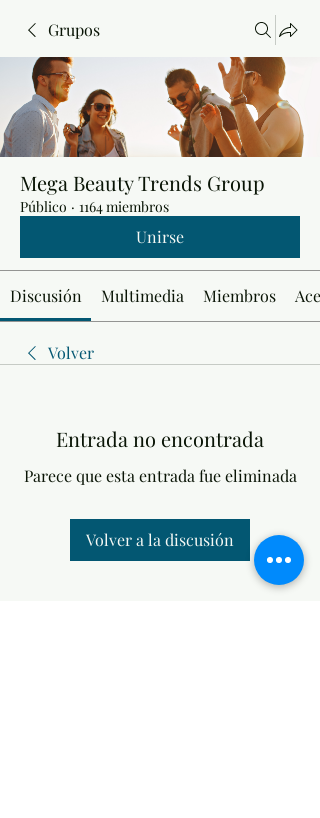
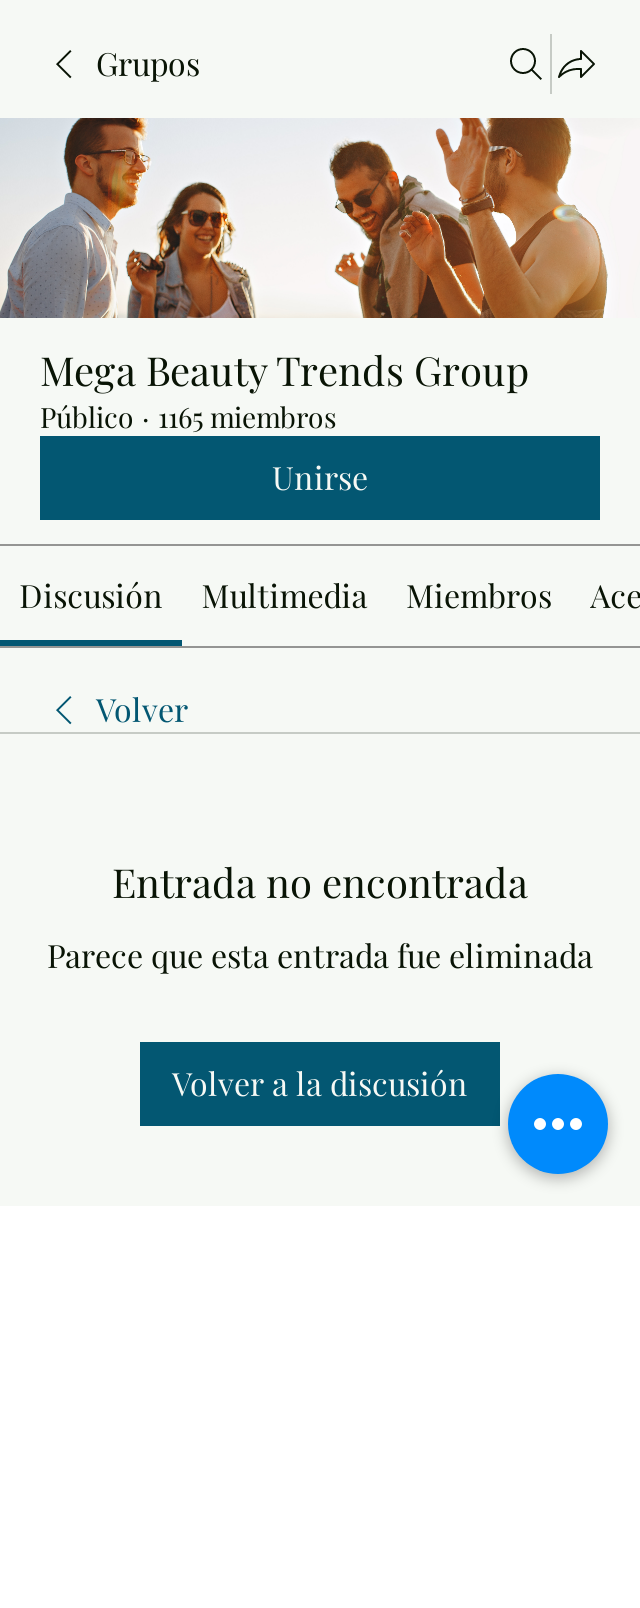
- Público · 1164 miembros
+ Público · 1165 miembros
